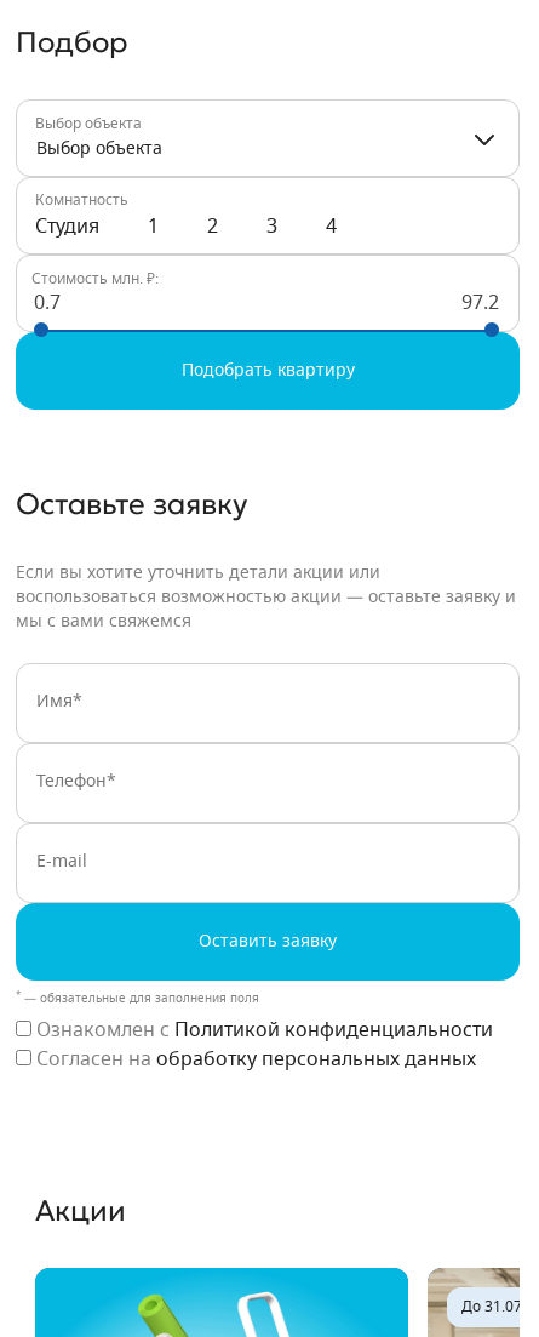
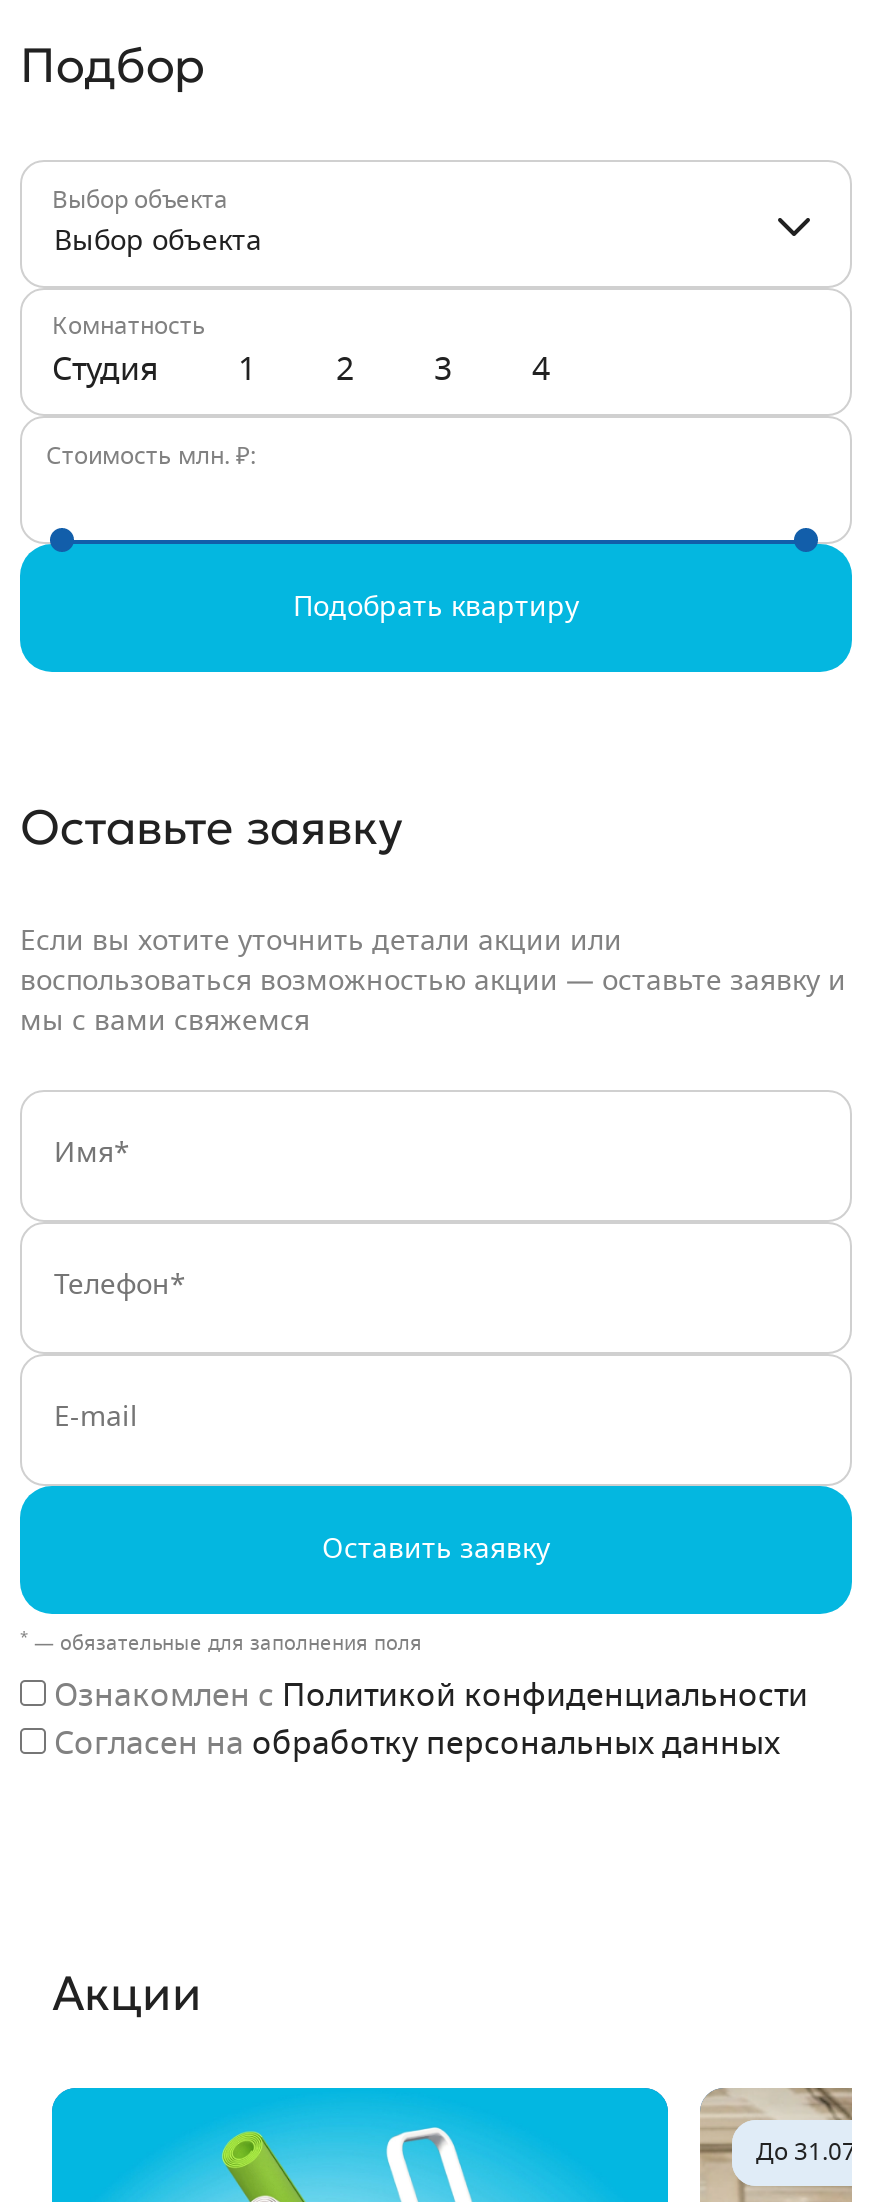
- 0.7
- 97.2
